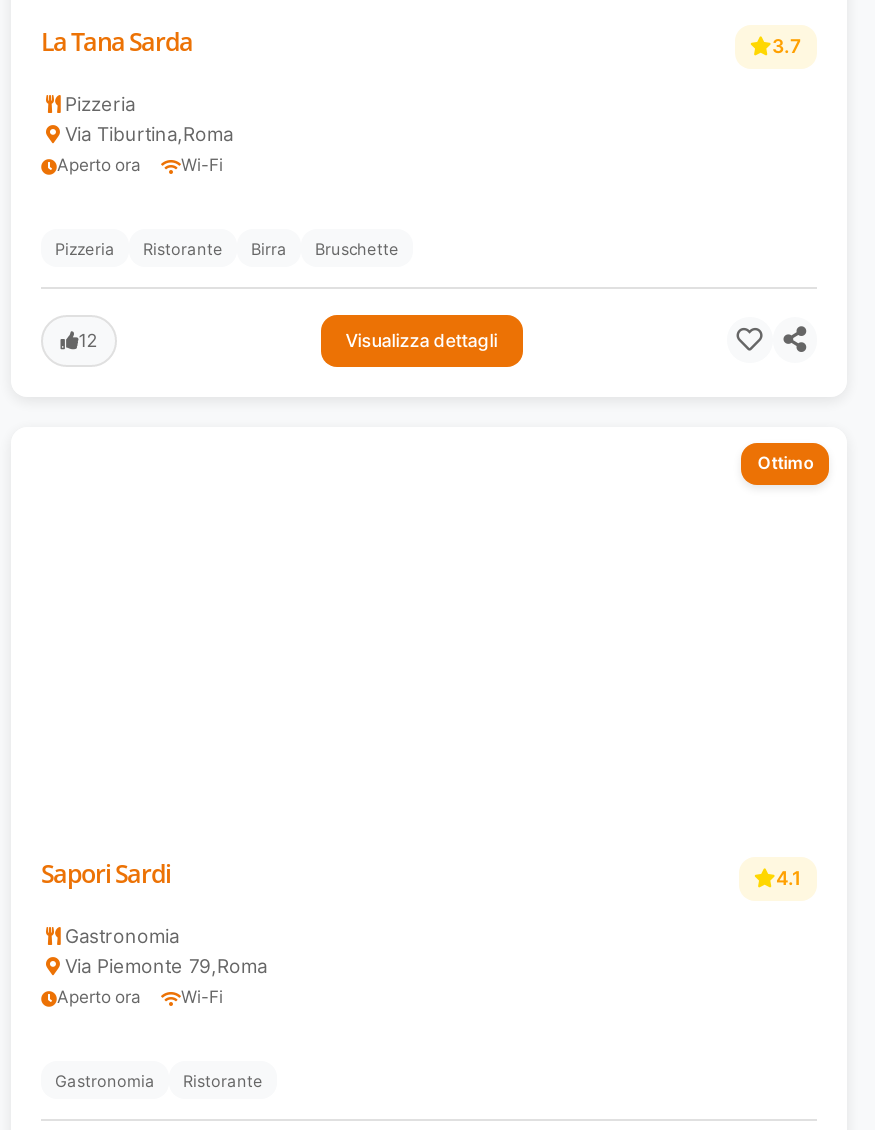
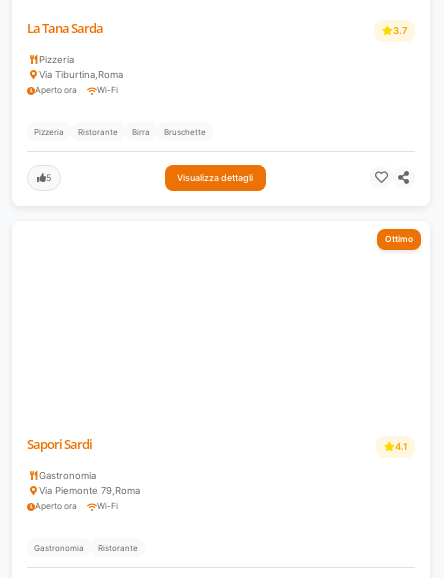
- 12
+ 5
